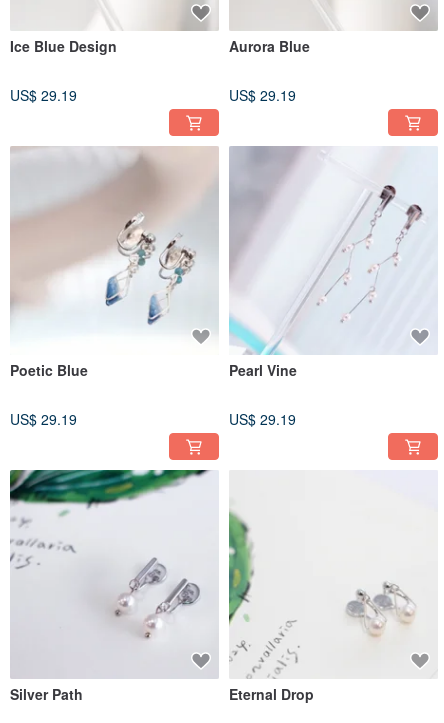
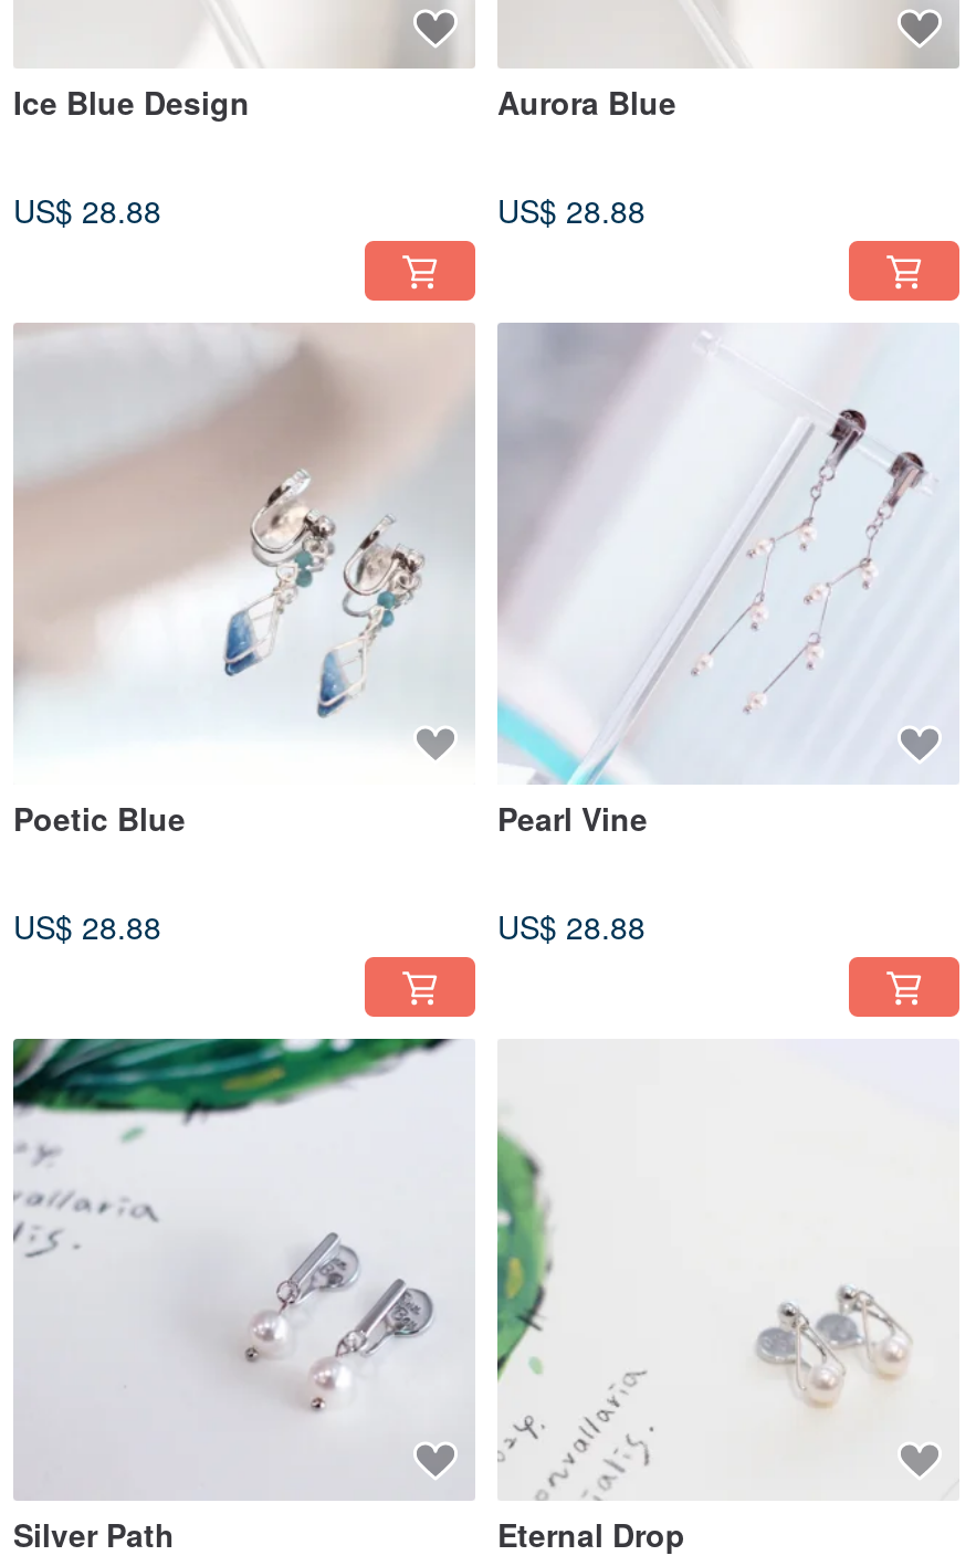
- US$ 29.19
+ US$ 28.88

- US$ 29.19
+ US$ 28.88

- US$ 29.19
+ US$ 28.88

- US$ 29.19
+ US$ 28.88
